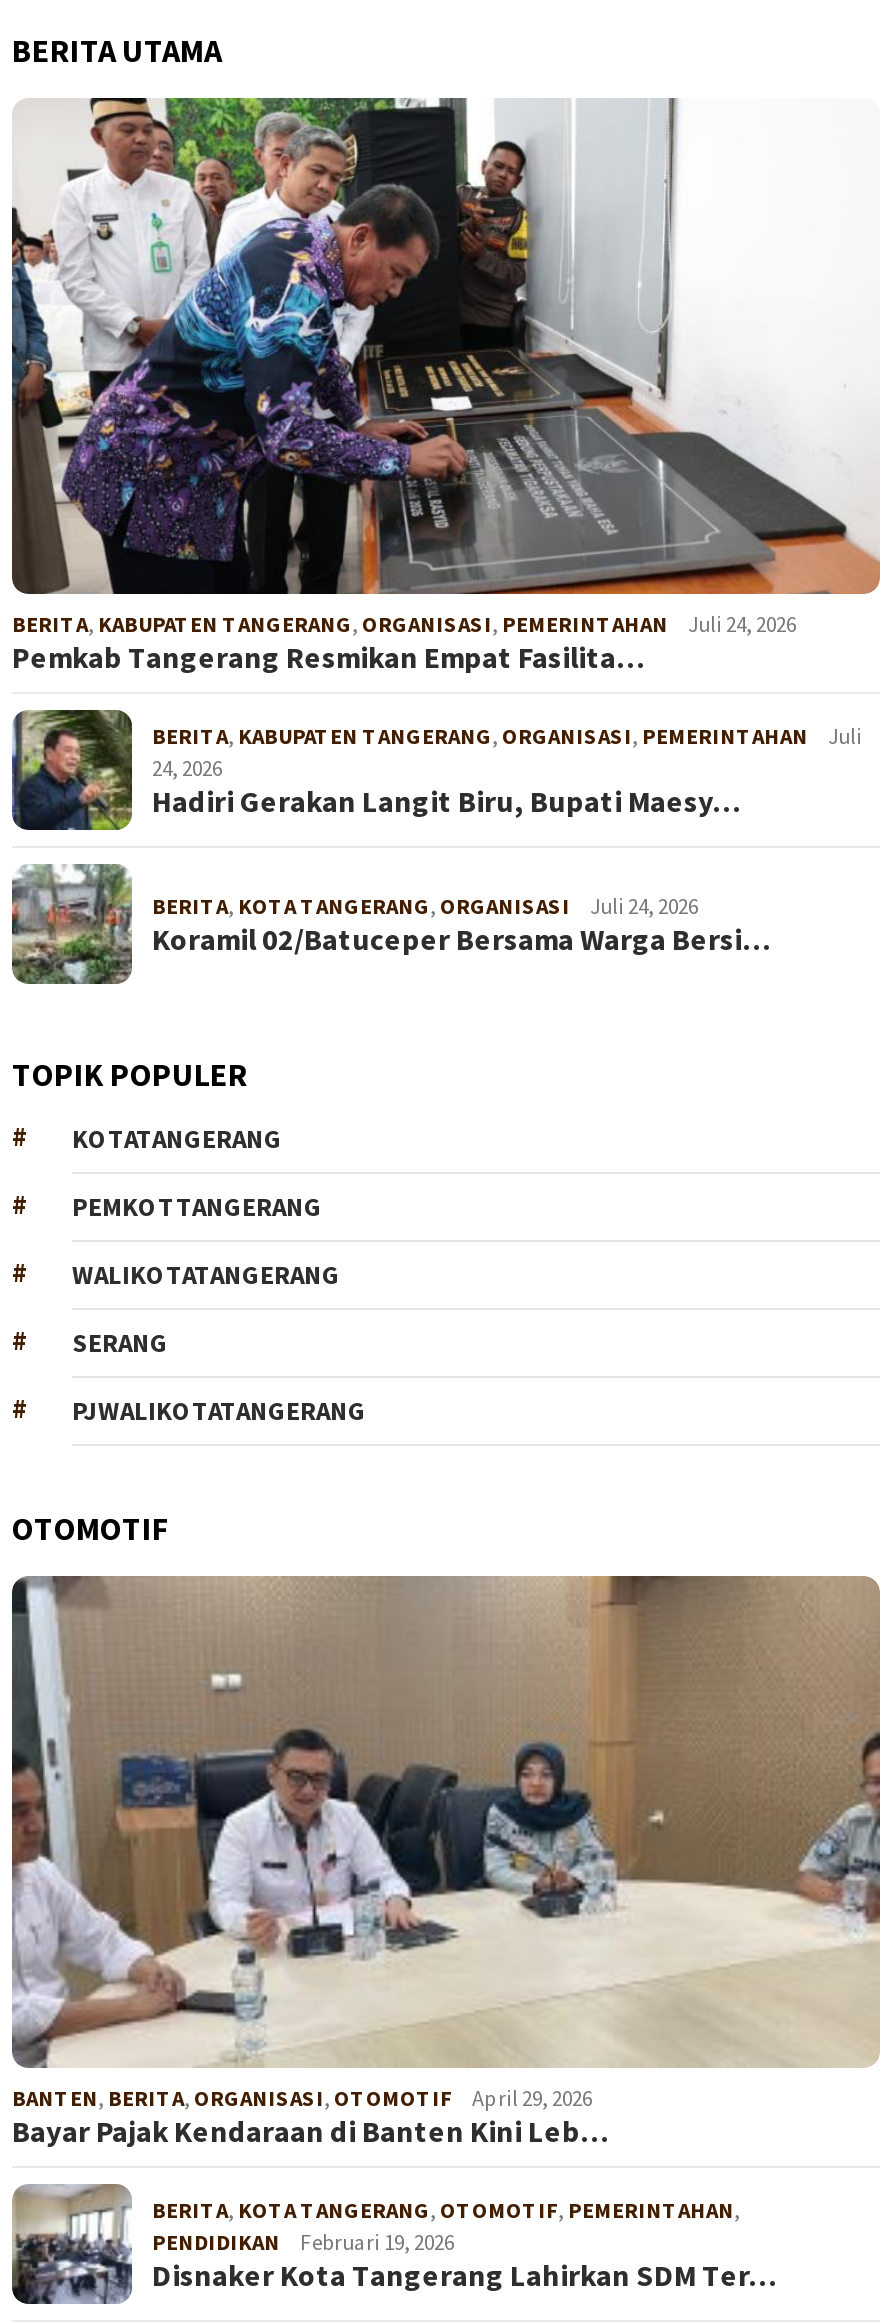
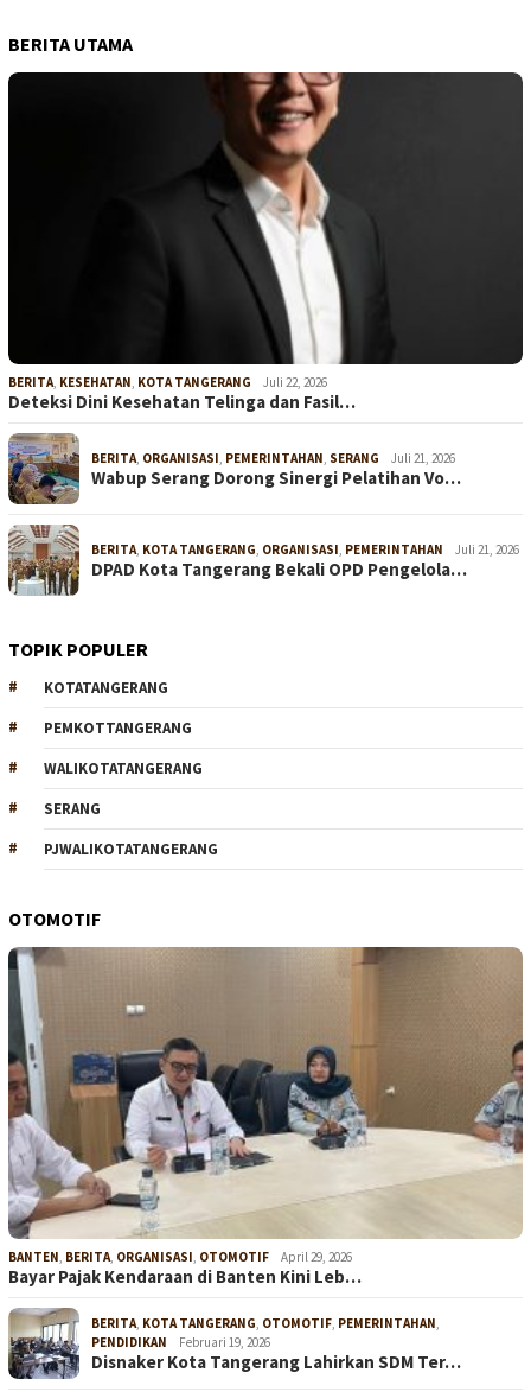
- [image]
- BERITA, KABUPATEN TANGERANG, ORGANISASI, PEMERINTAHAN
- Juli 24, 2026
- Pemkab Tangerang Resmikan Empat Fasilita…
+ [image]
+ BERITA, KESEHATAN, KOTA TANGERANG
+ Juli 22, 2026
+ Deteksi Dini Kesehatan Telinga dan Fasil…

- [image]
- BERITA, KABUPATEN TANGERANG, ORGANISASI, PEMERINTAHAN
- Juli
- 24, 2026
- Hadiri Gerakan Langit Biru, Bupati Maesy…
+ [image]
+ BERITA, ORGANISASI, PEMERINTAHAN, SERANG
+ Juli 21, 2026
+ Wabup Serang Dorong Sinergi Pelatihan Vo…

- [image]
- BERITA, KOTA TANGERANG, ORGANISASI
- Juli 24, 2026
- Koramil 02/Batuceper Bersama Warga Bersi…
+ [image]
+ BERITA, KOTA TANGERANG, ORGANISASI, PEMERINTAHAN
+ Juli 21, 2026
+ DPAD Kota Tangerang Bekali OPD Pengelola…
